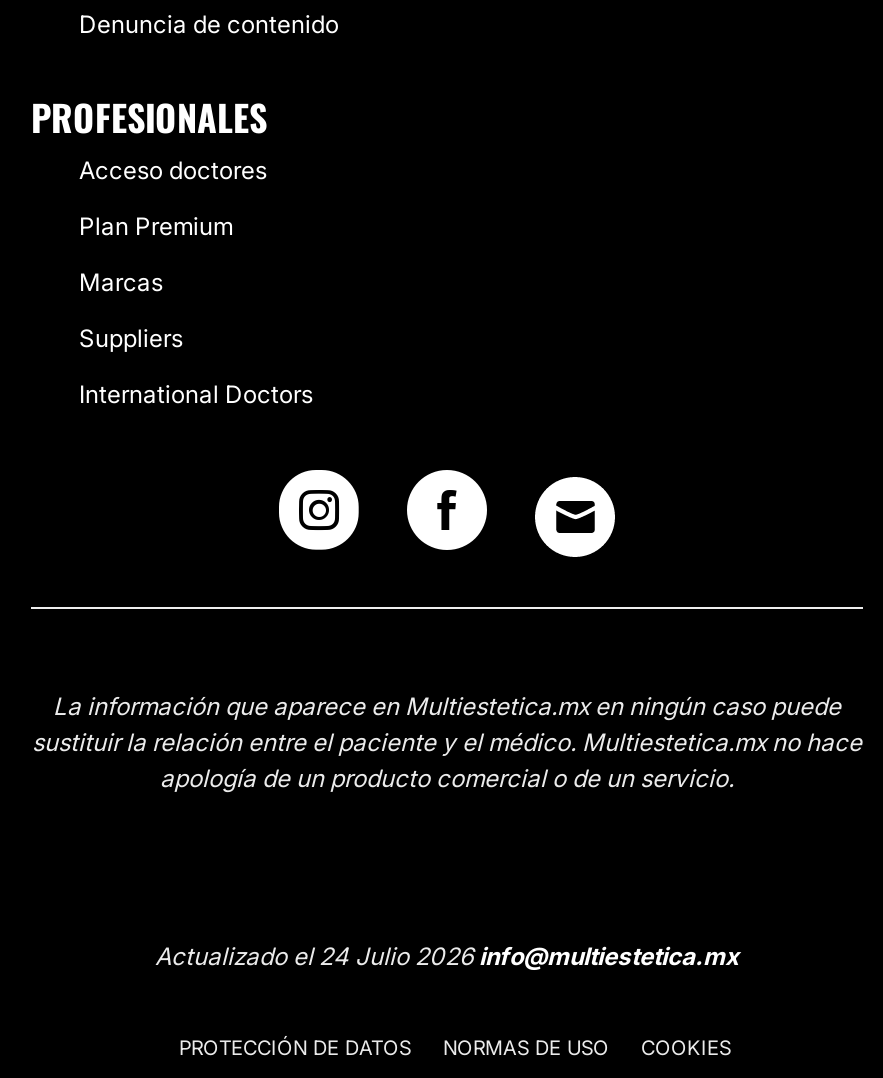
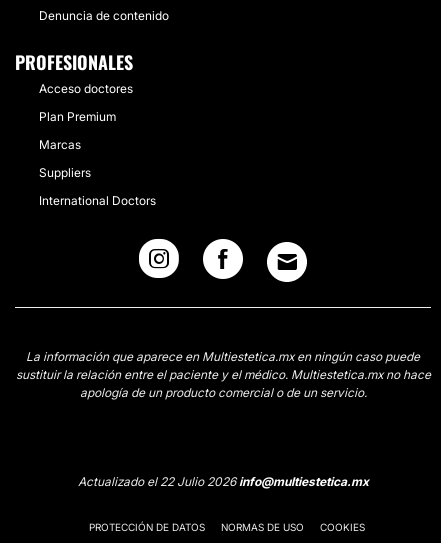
- Actualizado el 24 Julio 2026info@multiestetica.mx
+ Actualizado el 22 Julio 2026info@multiestetica.mx
